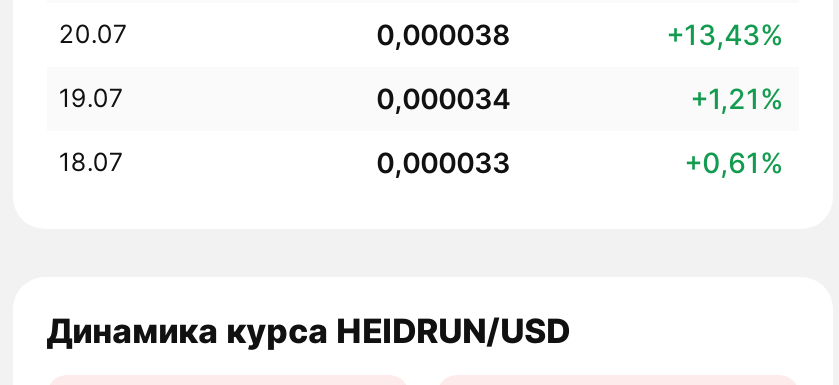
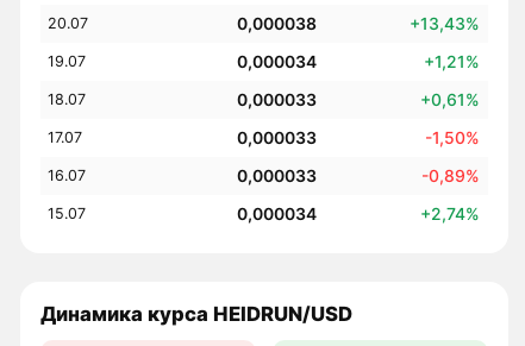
+ 17.07
+ 0,000033
+ -1,50%
+ 16.07
+ 0,000033
+ -0,89%
+ 15.07
+ 0,000034
+ +2,74%
